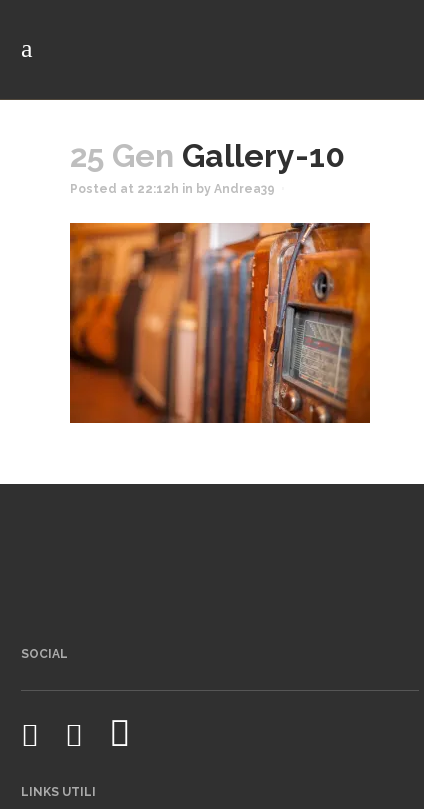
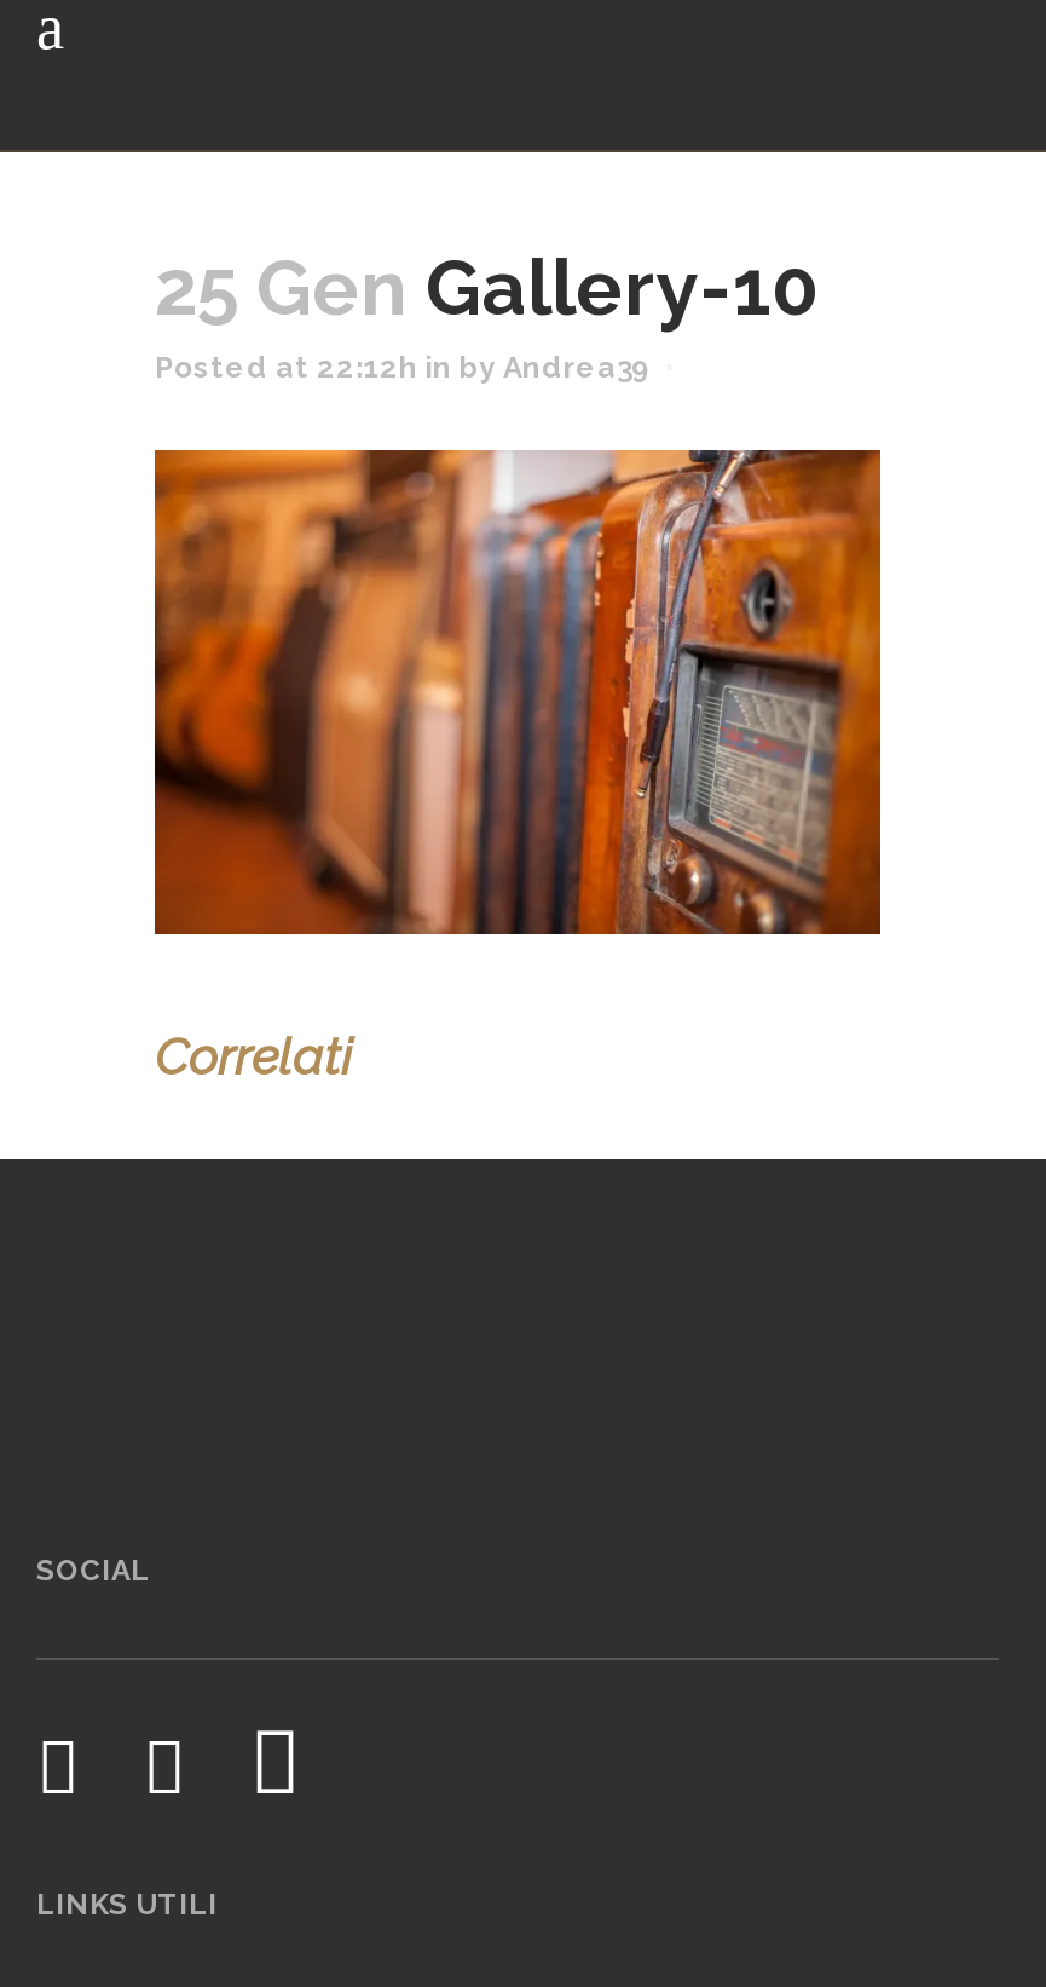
+ Correlati
